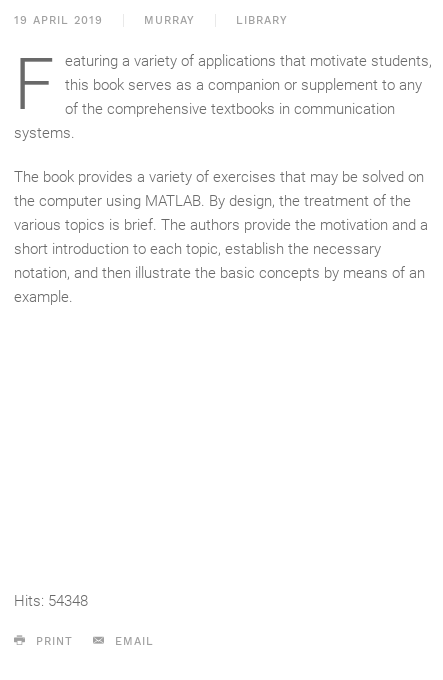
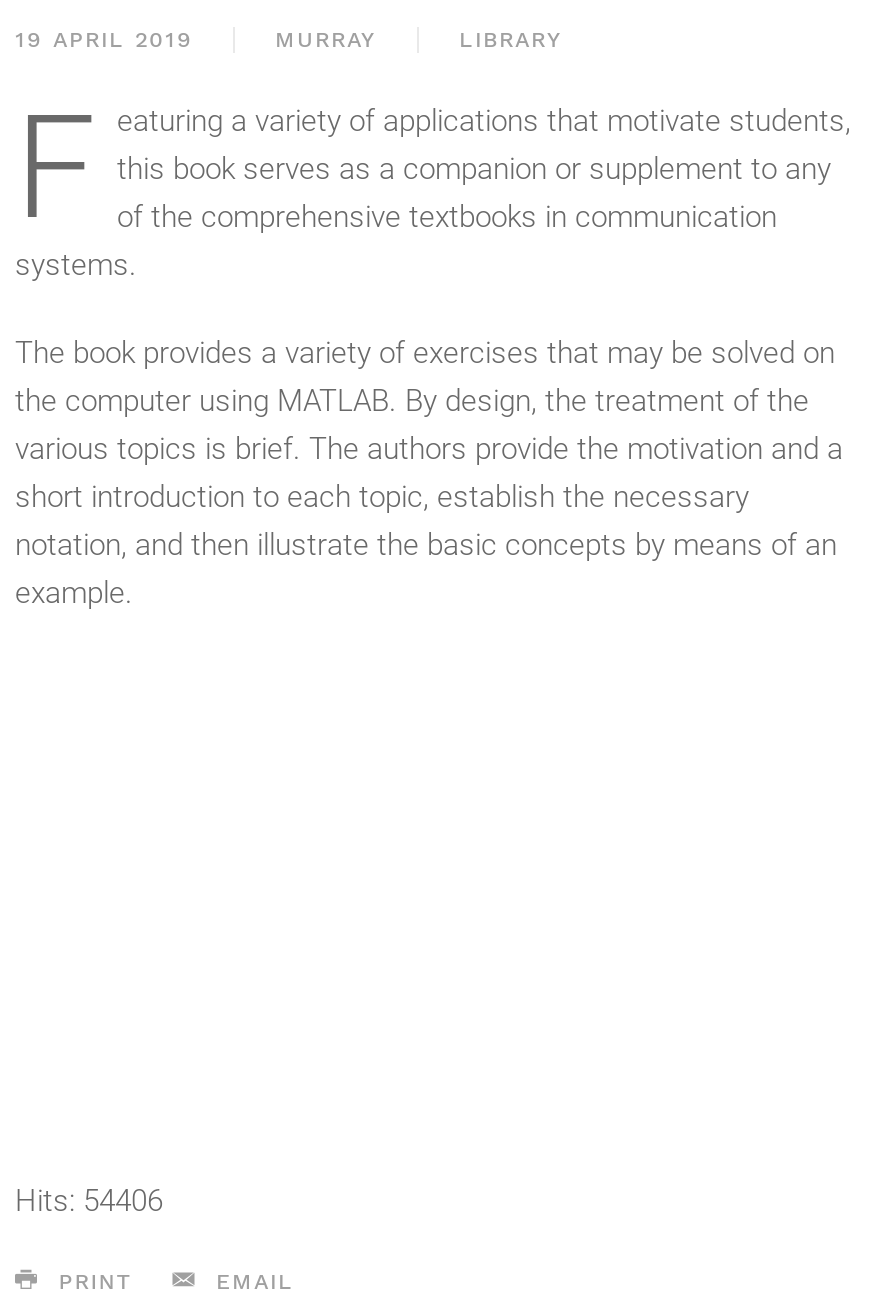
- Hits: 54348
+ Hits: 54406
